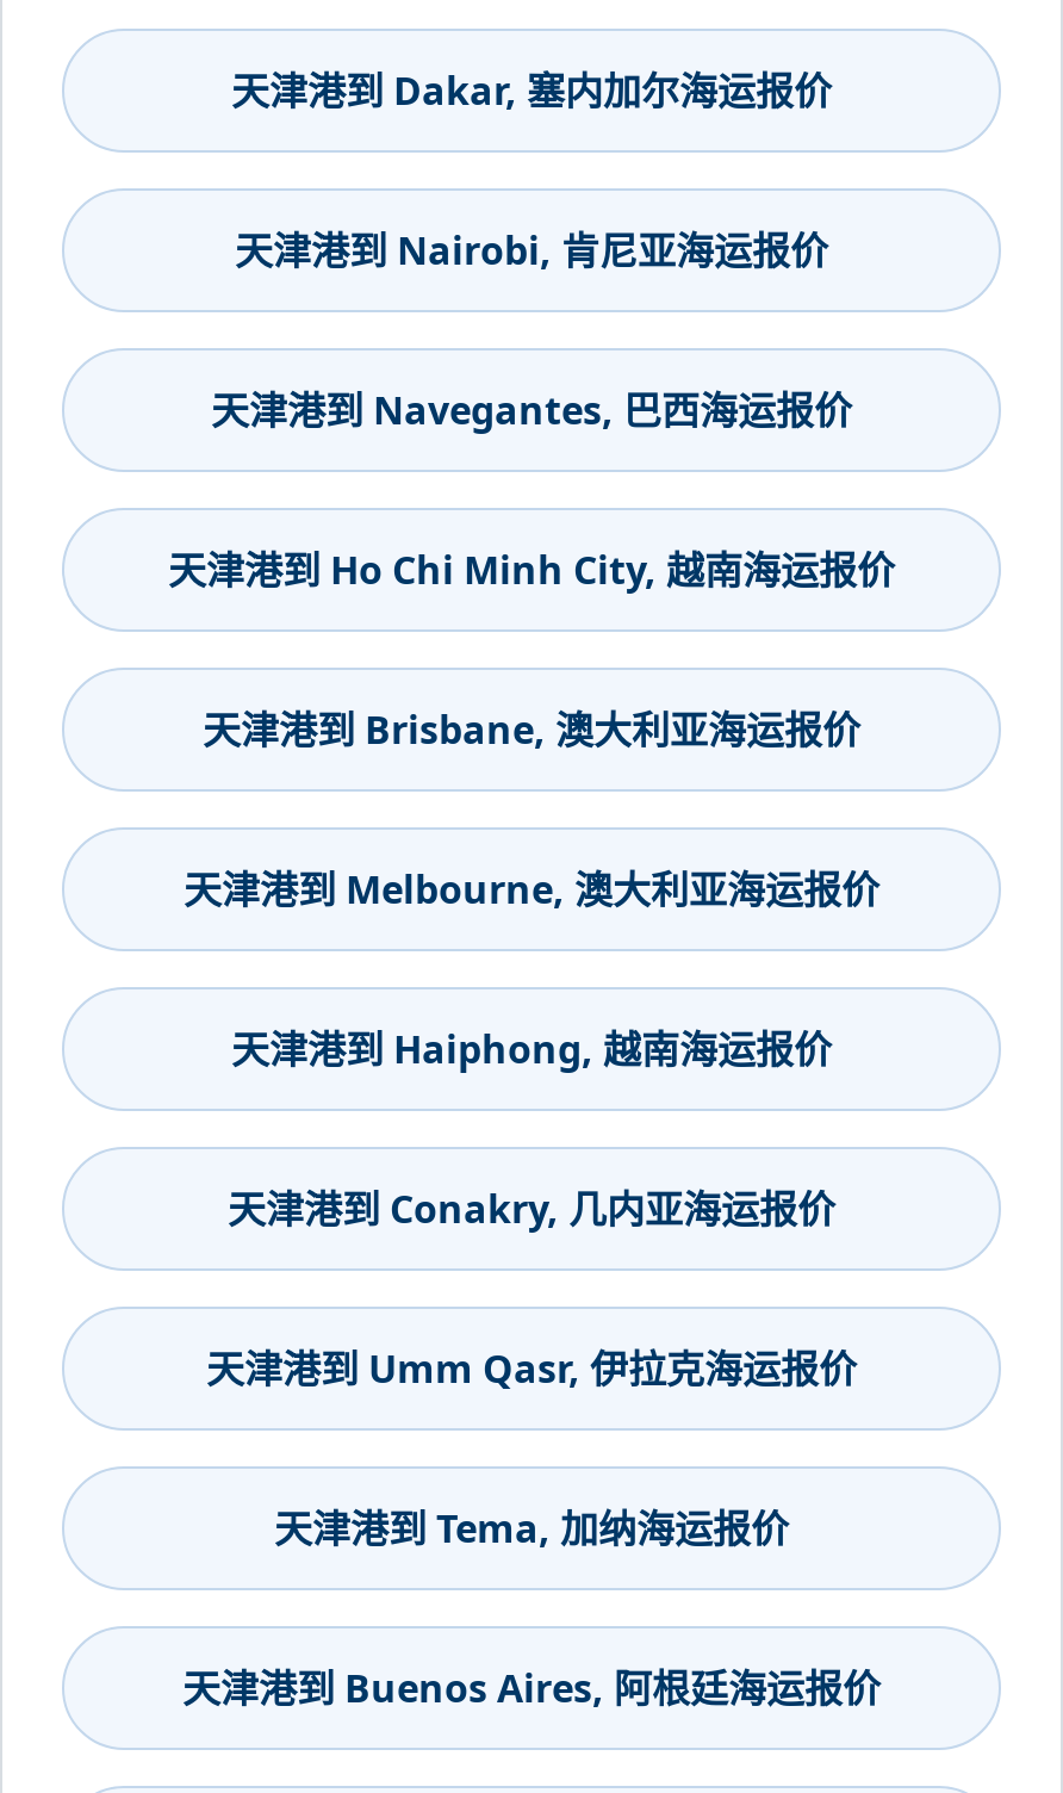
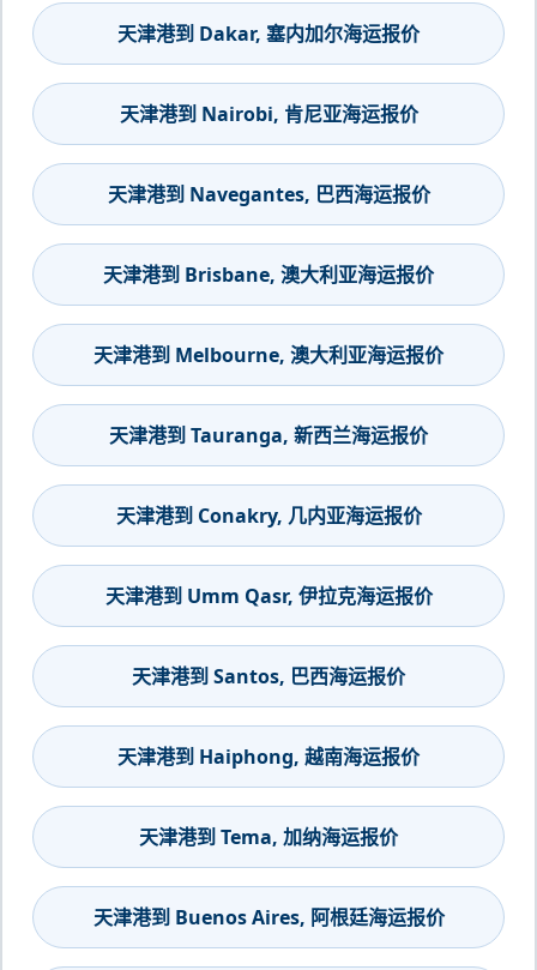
- 天津港到 Ho Chi Minh City, 越南海运报价

moved up: 天津港到 Brisbane, 澳大利亚海运报价 | 天津港到 Melbourne, 澳大利亚海运报价

+ 天津港到 Tauranga, 新西兰海运报价

moved down: 天津港到 Haiphong, 越南海运报价

moved up: 天津港到 Conakry, 几内亚海运报价 | 天津港到 Umm Qasr, 伊拉克海运报价

+ 天津港到 Santos, 巴西海运报价
